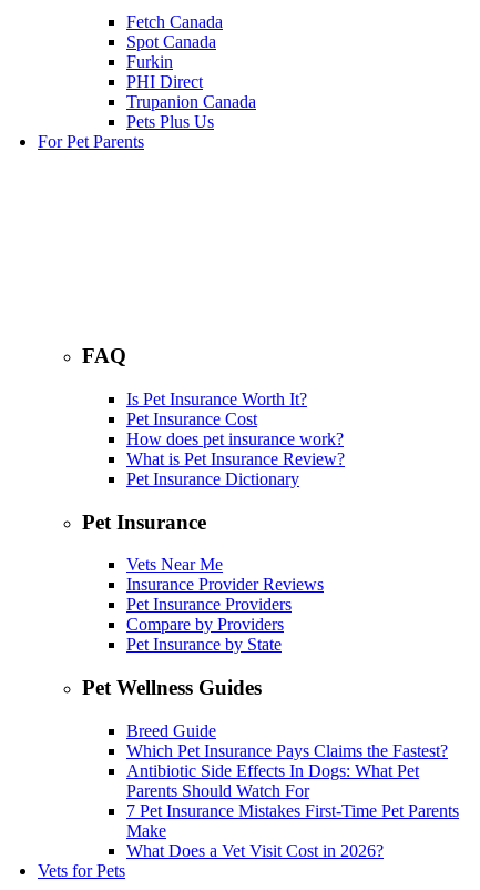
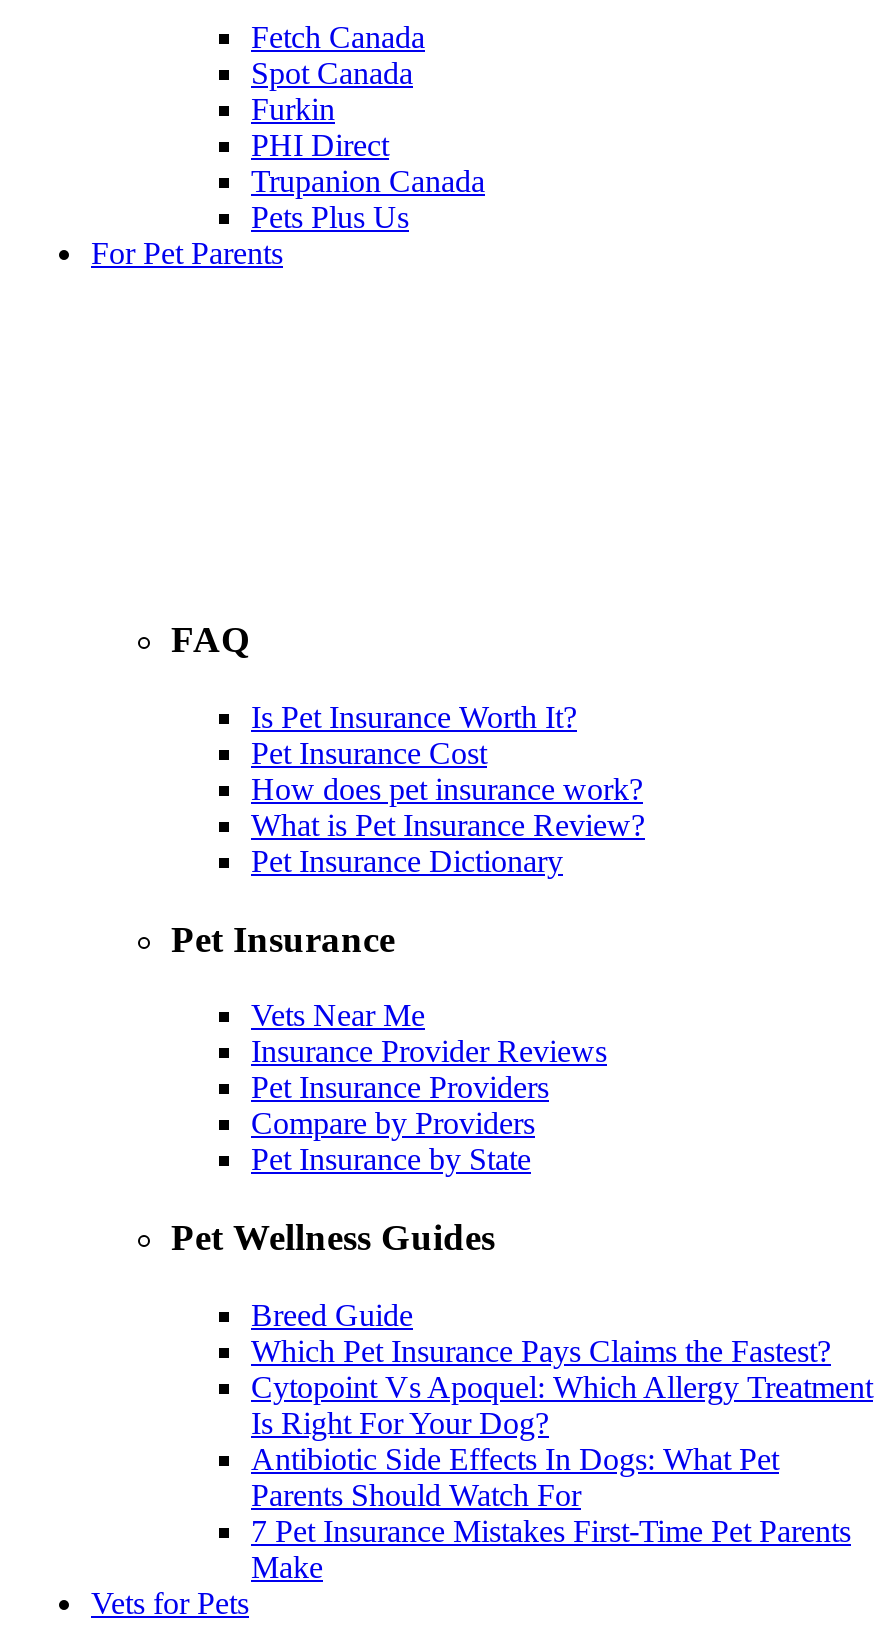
+ Cytopoint Vs Apoquel: Which Allergy Treatment
+ Is Right For Your Dog?

moved down: Antibiotic Side Effects In Dogs: What Pet | Parents Should Watch For | 7 Pet Insurance Mistakes First-Time Pet Parents | Make

- What Does a Vet Visit Cost in 2026?
